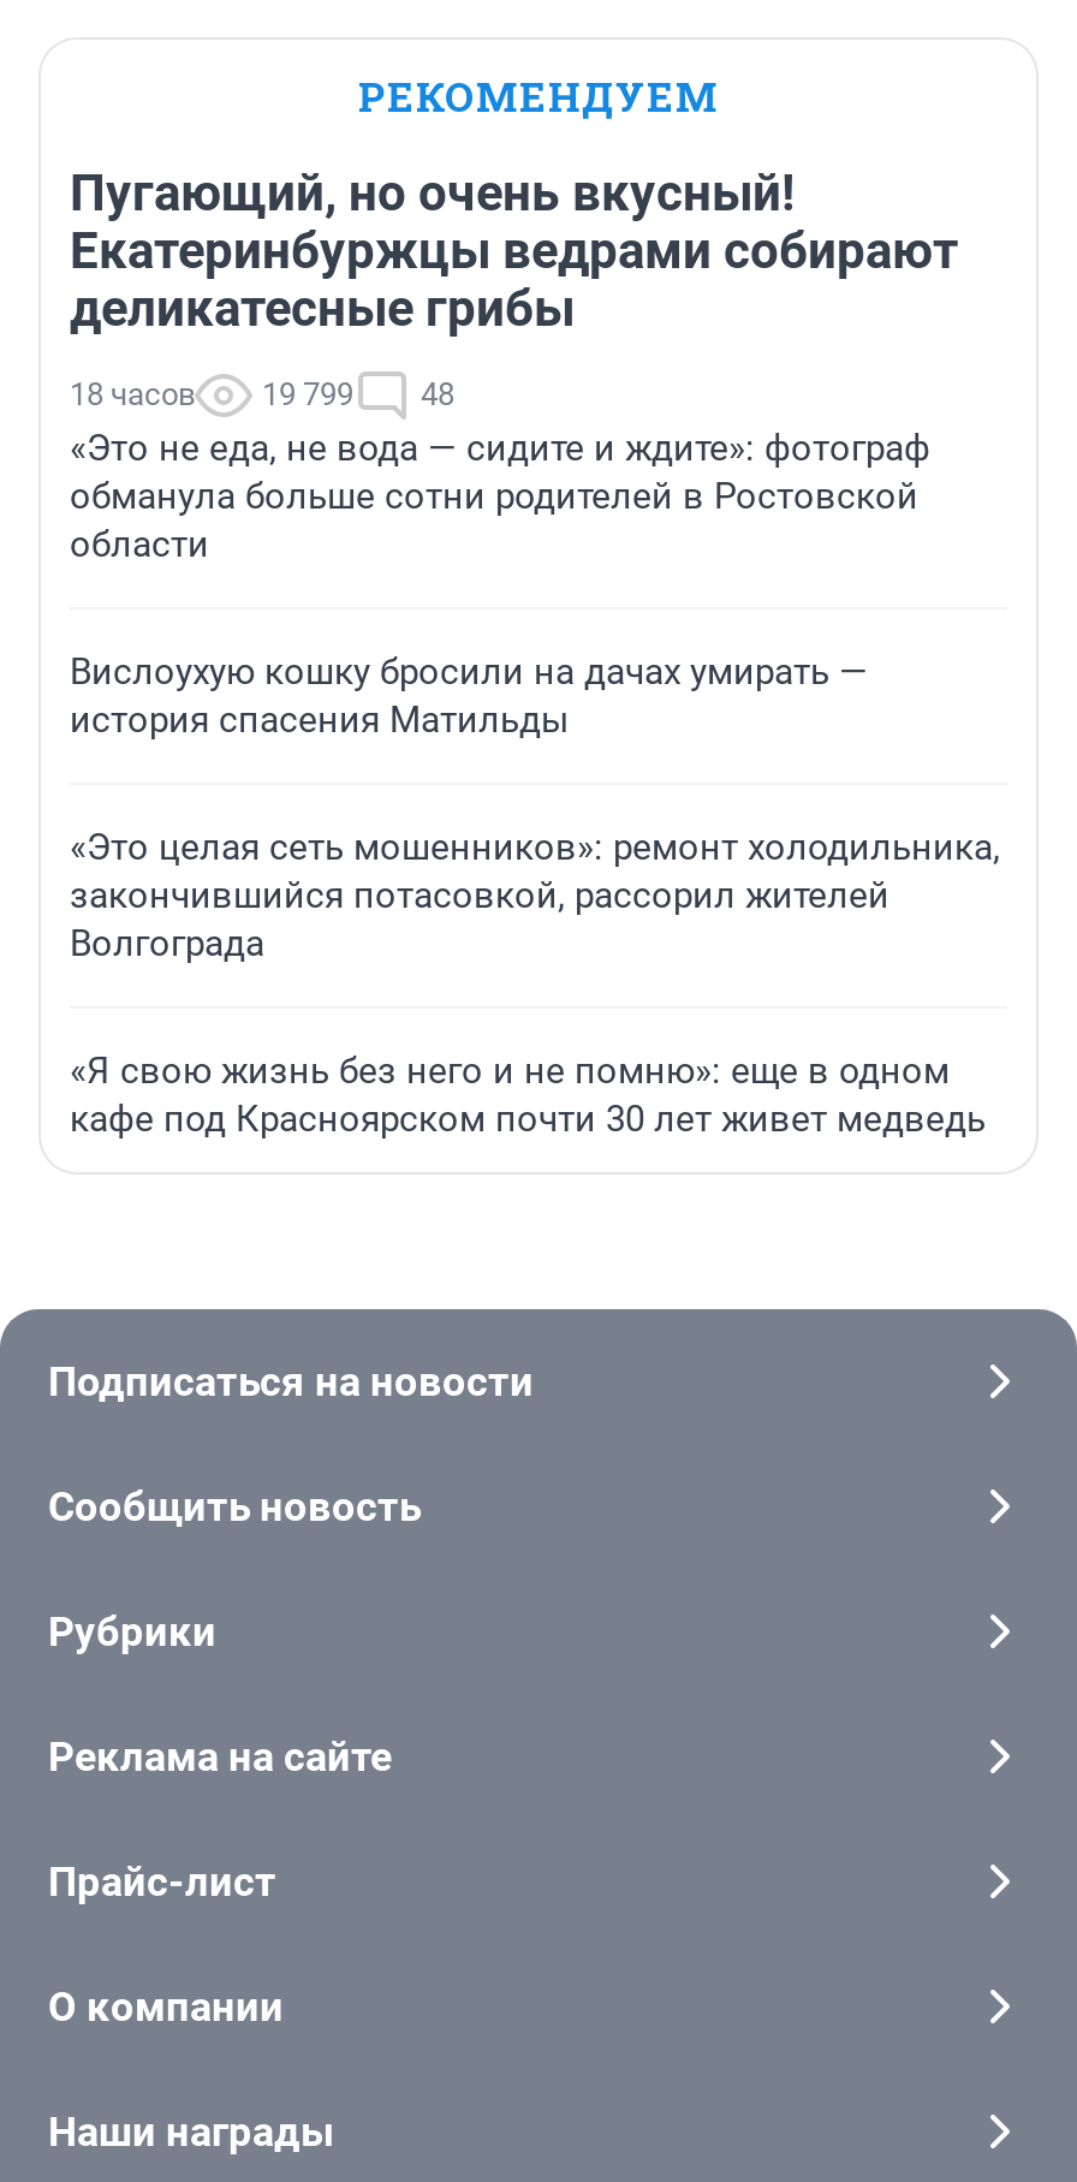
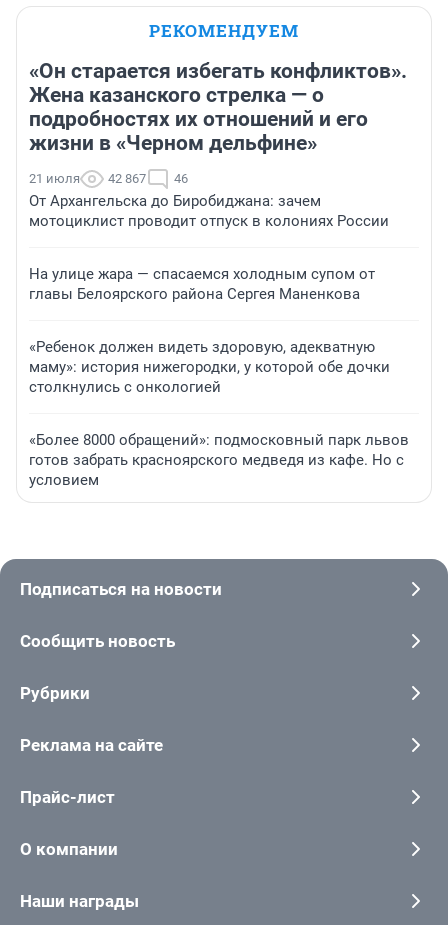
- Пугающий, но очень вкусный!
- Екатеринбуржцы ведрами собирают
- деликатесные грибы
+ «Он старается избегать конфликтов».
+ Жена казанского стрелка — о
+ подробностях их отношений и его
+ жизни в «Черном дельфине»

- 18 часов
- 19 799
- 48
- «Это не еда, не вода — сидите и ждите»: фотограф
- обманула больше сотни родителей в Ростовской
- области
+ 21 июля
+ 42 867
+ 46
+ От Архангельска до Биробиджана: зачем
+ мотоциклист проводит отпуск в колониях России

- Вислоухую кошку бросили на дачах умирать —
- история спасения Матильды
+ На улице жара — спасаемся холодным супом от
+ главы Белоярского района Сергея Маненкова

- «Это целая сеть мошенников»: ремонт холодильника,
- закончившийся потасовкой, рассорил жителей
- Волгограда
+ «Ребенок должен видеть здоровую, адекватную
+ маму»: история нижегородки, у которой обе дочки
+ столкнулись с онкологией

- «Я свою жизнь без него и не помню»: еще в одном
- кафе под Красноярском почти 30 лет живет медведь
+ «Более 8000 обращений»: подмосковный парк львов
+ готов забрать красноярского медведя из кафе. Но с
+ условием
